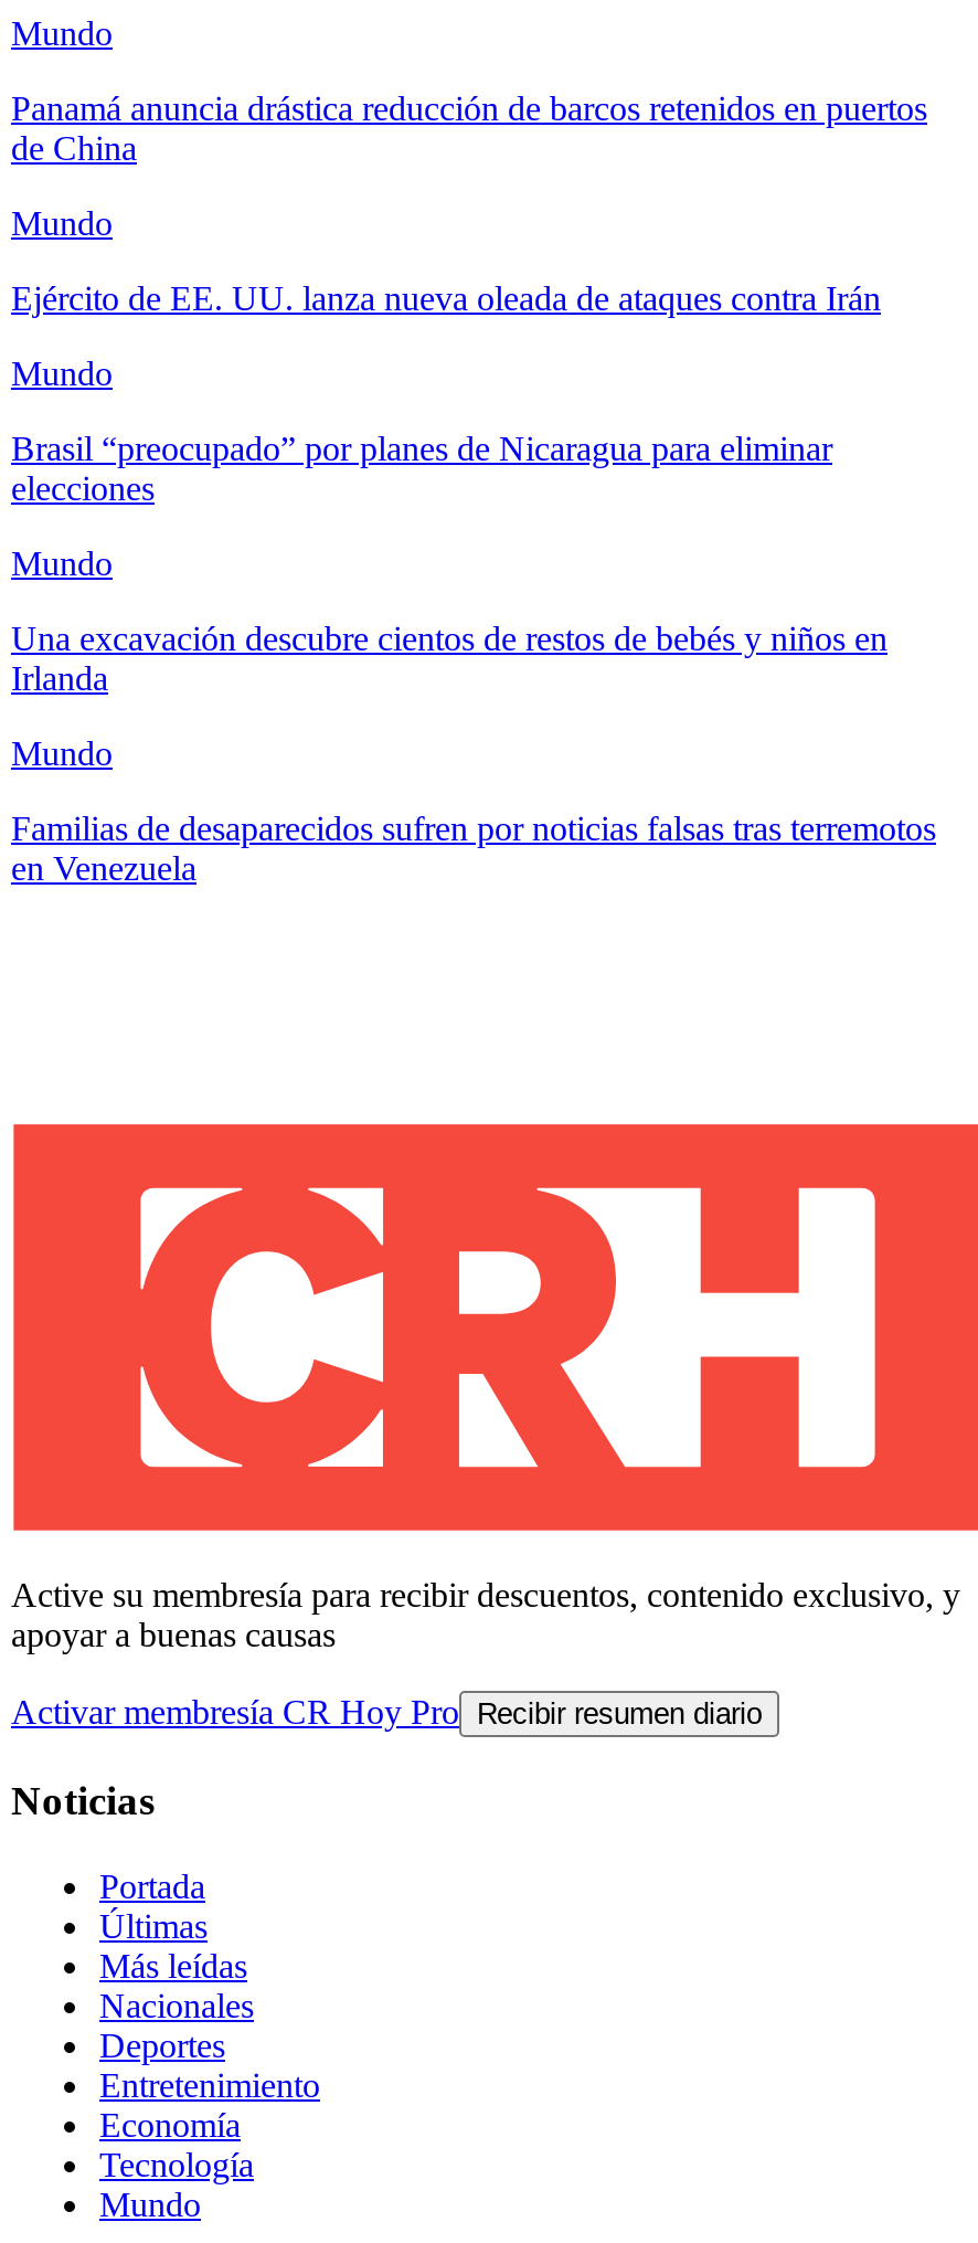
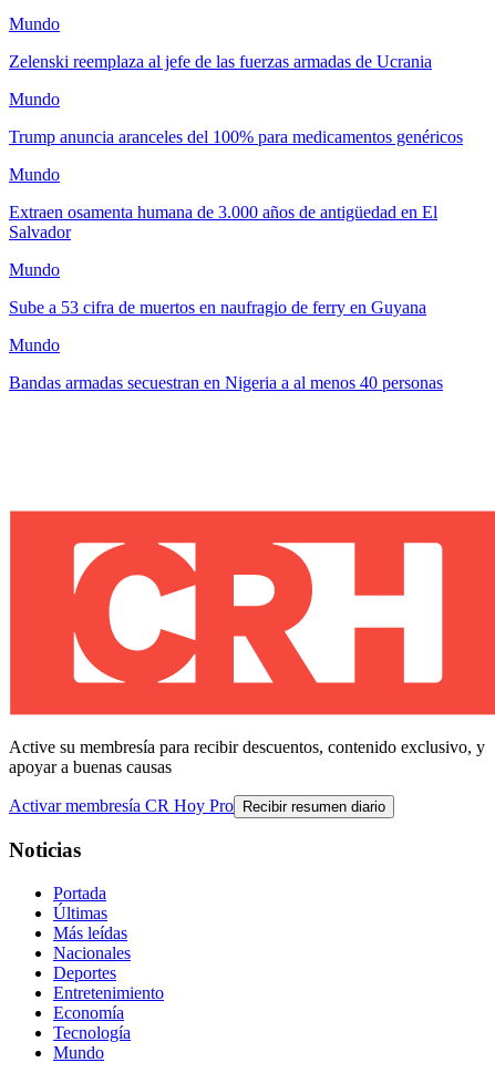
- Panamá anuncia drástica reducción de barcos retenidos en puertos
- de China
+ Zelenski reemplaza al jefe de las fuerzas armadas de Ucrania

- Ejército de EE. UU. lanza nueva oleada de ataques contra Irán
+ Trump anuncia aranceles del 100% para medicamentos genéricos

- Brasil “preocupado” por planes de Nicaragua para eliminar
- elecciones
+ Extraen osamenta humana de 3.000 años de antigüedad en El
+ Salvador

- Una excavación descubre cientos de restos de bebés y niños en
- Irlanda
+ Sube a 53 cifra de muertos en naufragio de ferry en Guyana

- Familias de desaparecidos sufren por noticias falsas tras terremotos
- en Venezuela
+ Bandas armadas secuestran en Nigeria a al menos 40 personas
